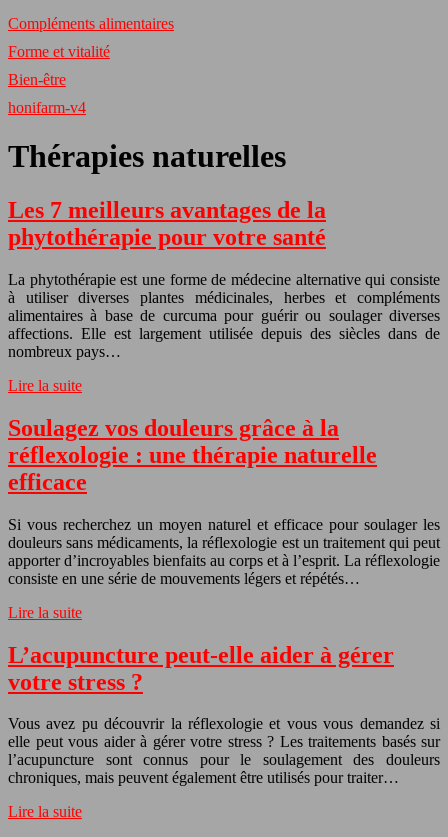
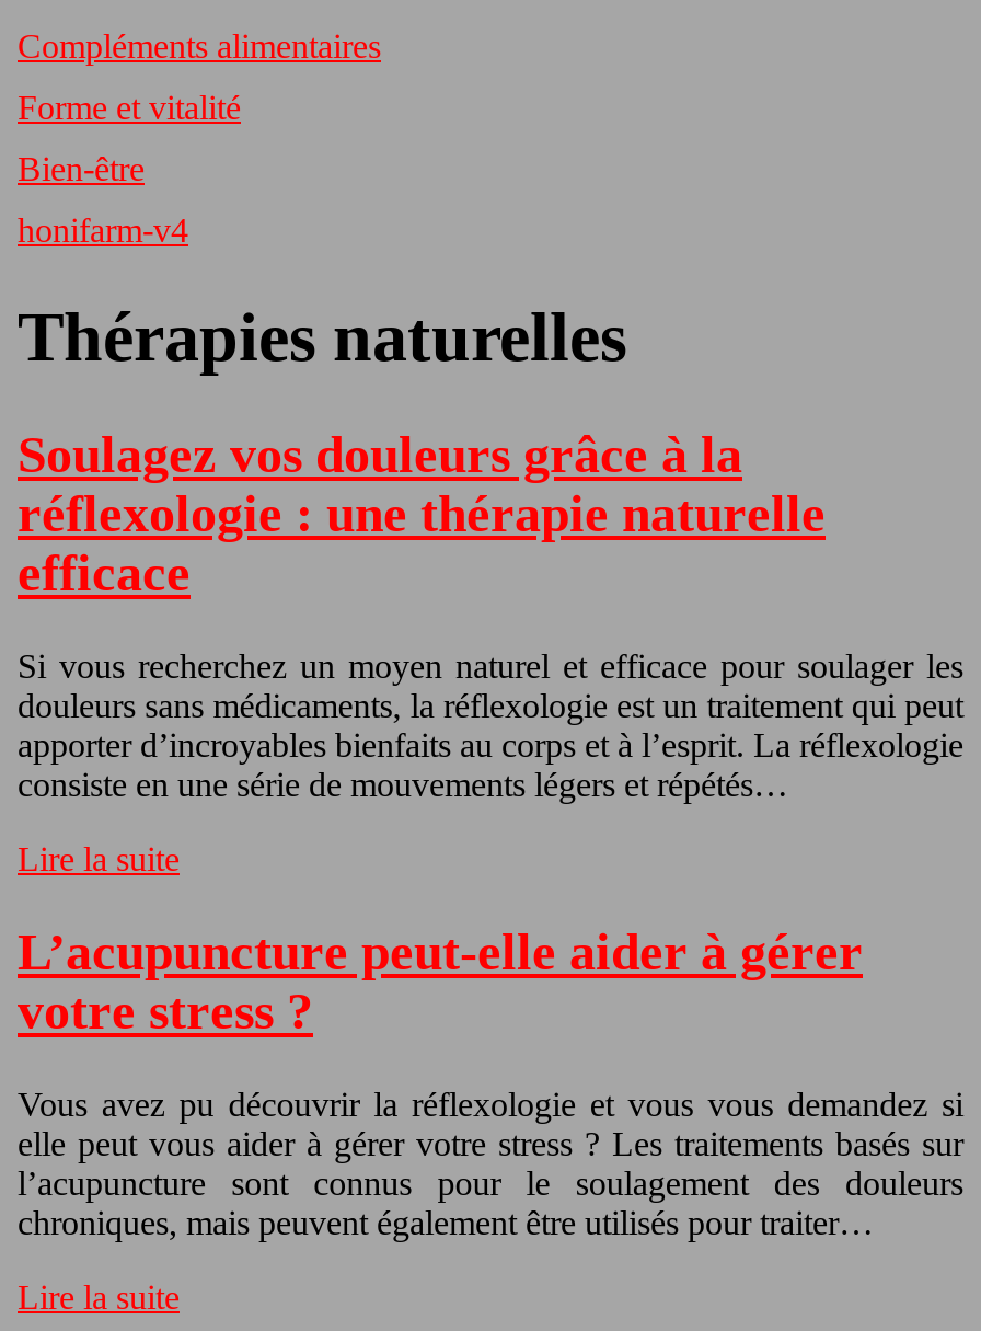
- Les 7 meilleurs avantages de la
- phytothérapie pour votre santé
- La phytothérapie est une forme de médecine alternative qui consiste
- à utiliser diverses plantes médicinales, herbes et compléments
- alimentaires à base de curcuma pour guérir ou soulager diverses
- affections. Elle est largement utilisée depuis des siècles dans de
- nombreux pays…
- Lire la suite
